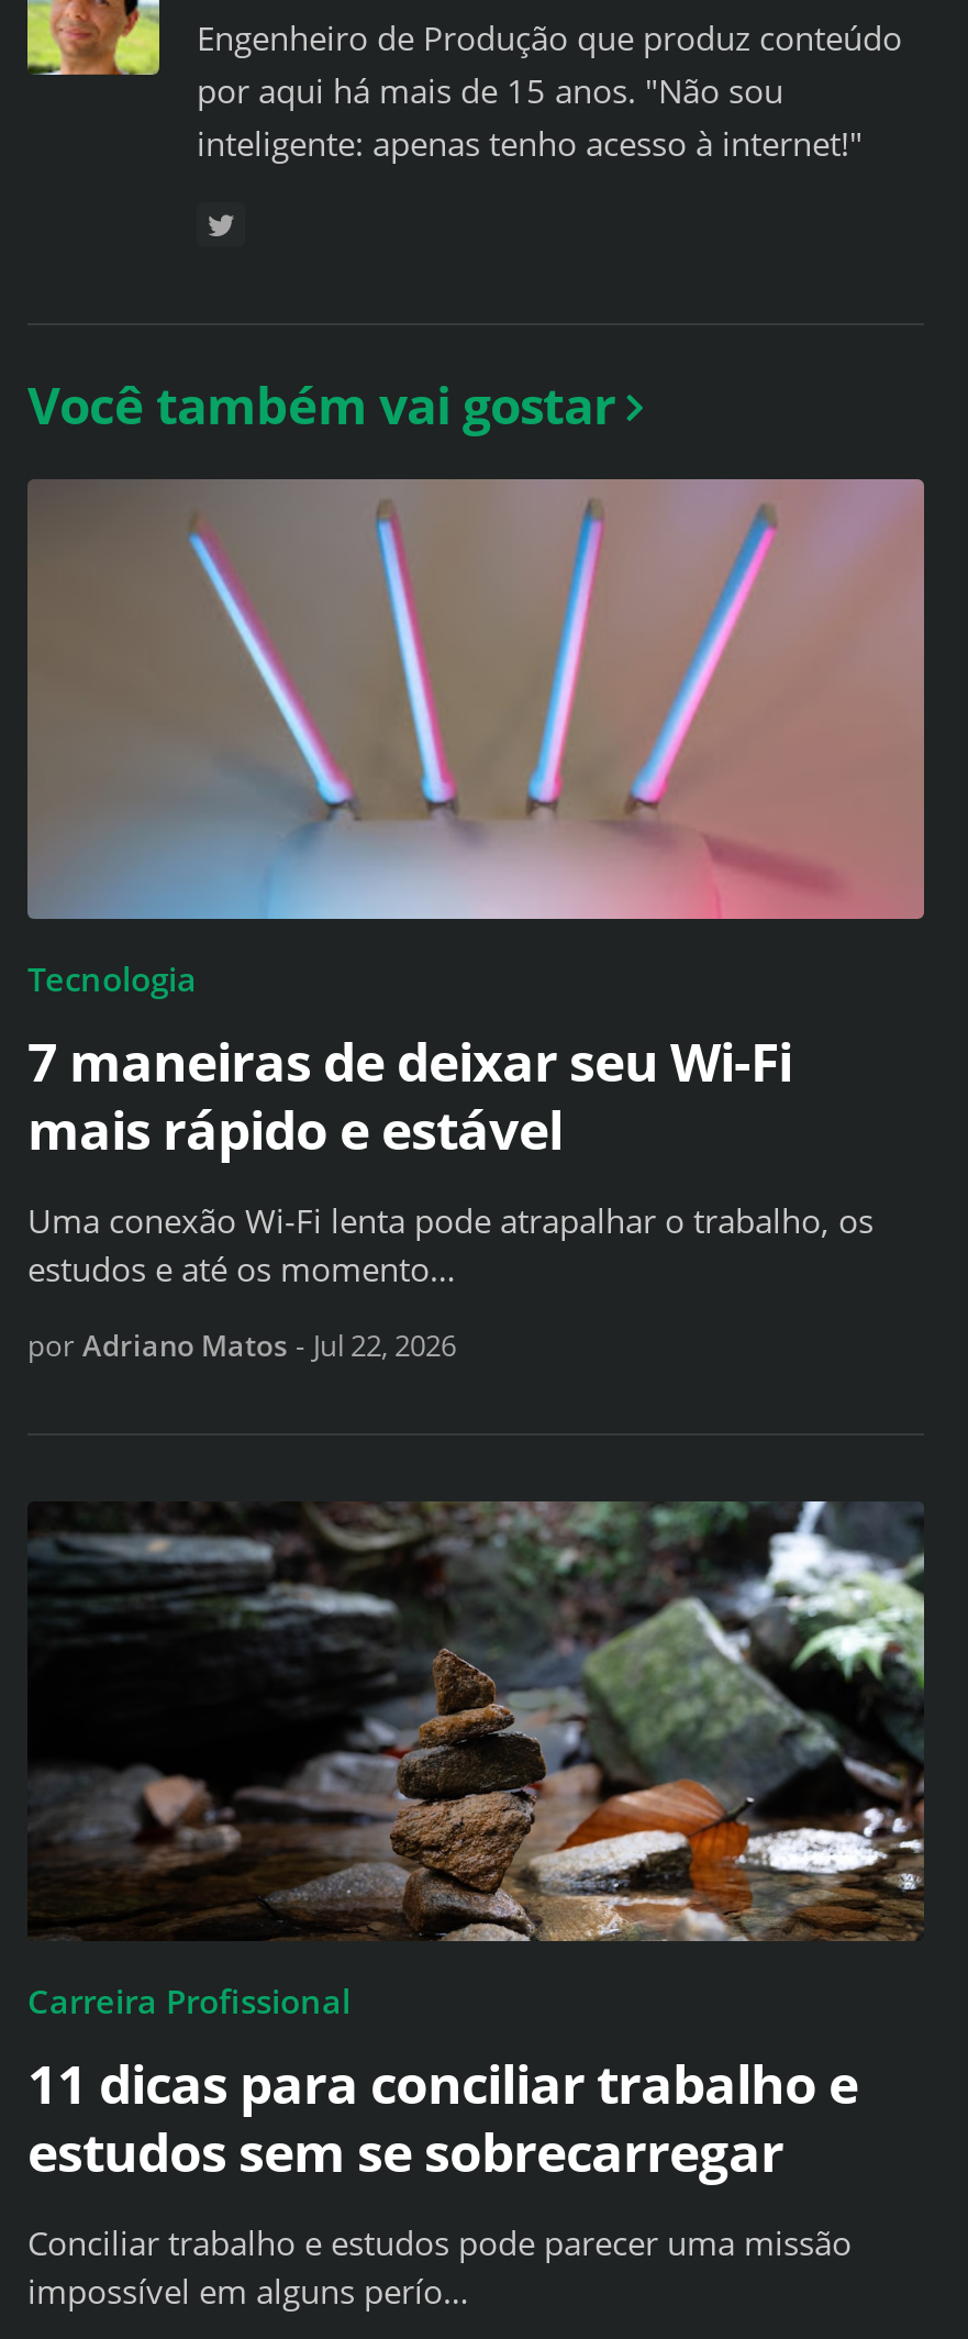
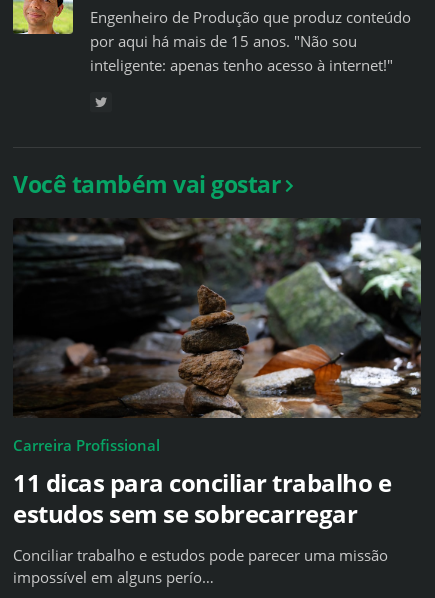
- [image]
- Tecnologia
- 7 maneiras de deixar seu Wi-Fi
- mais rápido e estável
- Uma conexão Wi-Fi lenta pode atrapalhar o trabalho, os
- estudos e até os momento…
- por Adriano Matos - Jul 22, 2026
